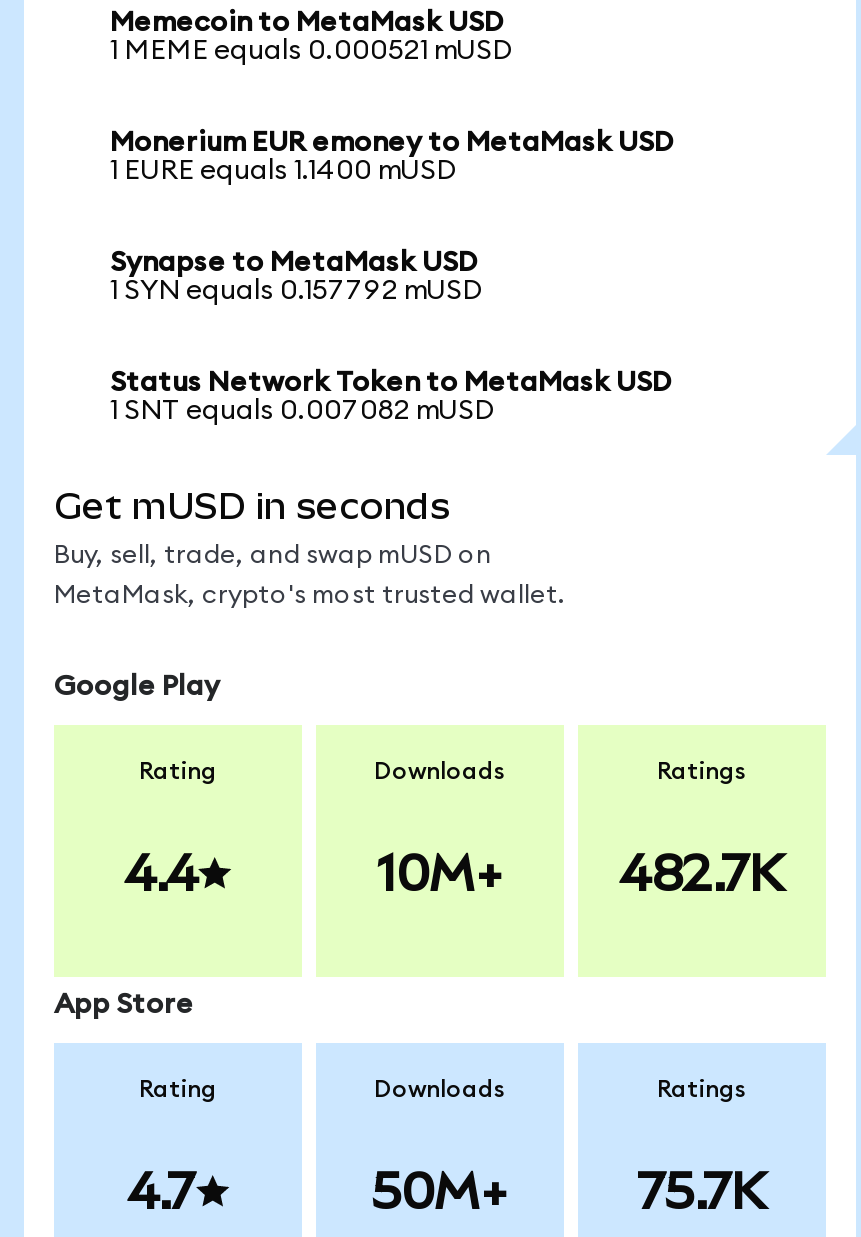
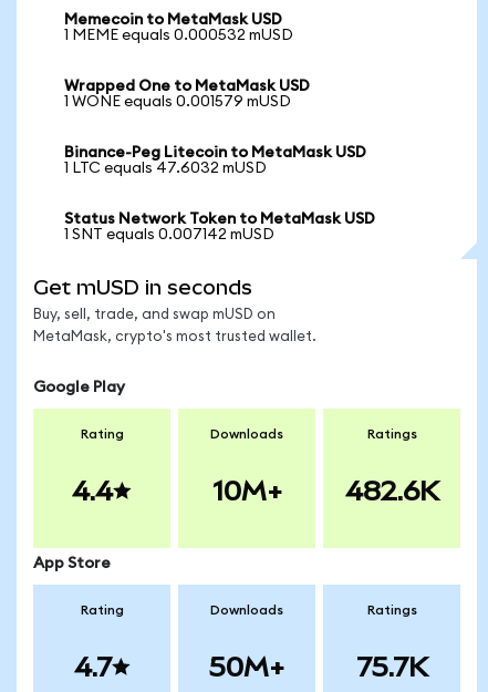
- 1 MEME equals 0.000521 mUSD
+ 1 MEME equals 0.000532 mUSD

- Monerium EUR emoney to MetaMask USD
- 1 EURE equals 1.1400 mUSD
+ Wrapped One to MetaMask USD
+ 1 WONE equals 0.001579 mUSD

- Synapse to MetaMask USD
- 1 SYN equals 0.157792 mUSD
+ Binance-Peg Litecoin to MetaMask USD
+ 1 LTC equals 47.6032 mUSD

- 1 SNT equals 0.007082 mUSD
+ 1 SNT equals 0.007142 mUSD

- 482.7K
+ 482.6K
